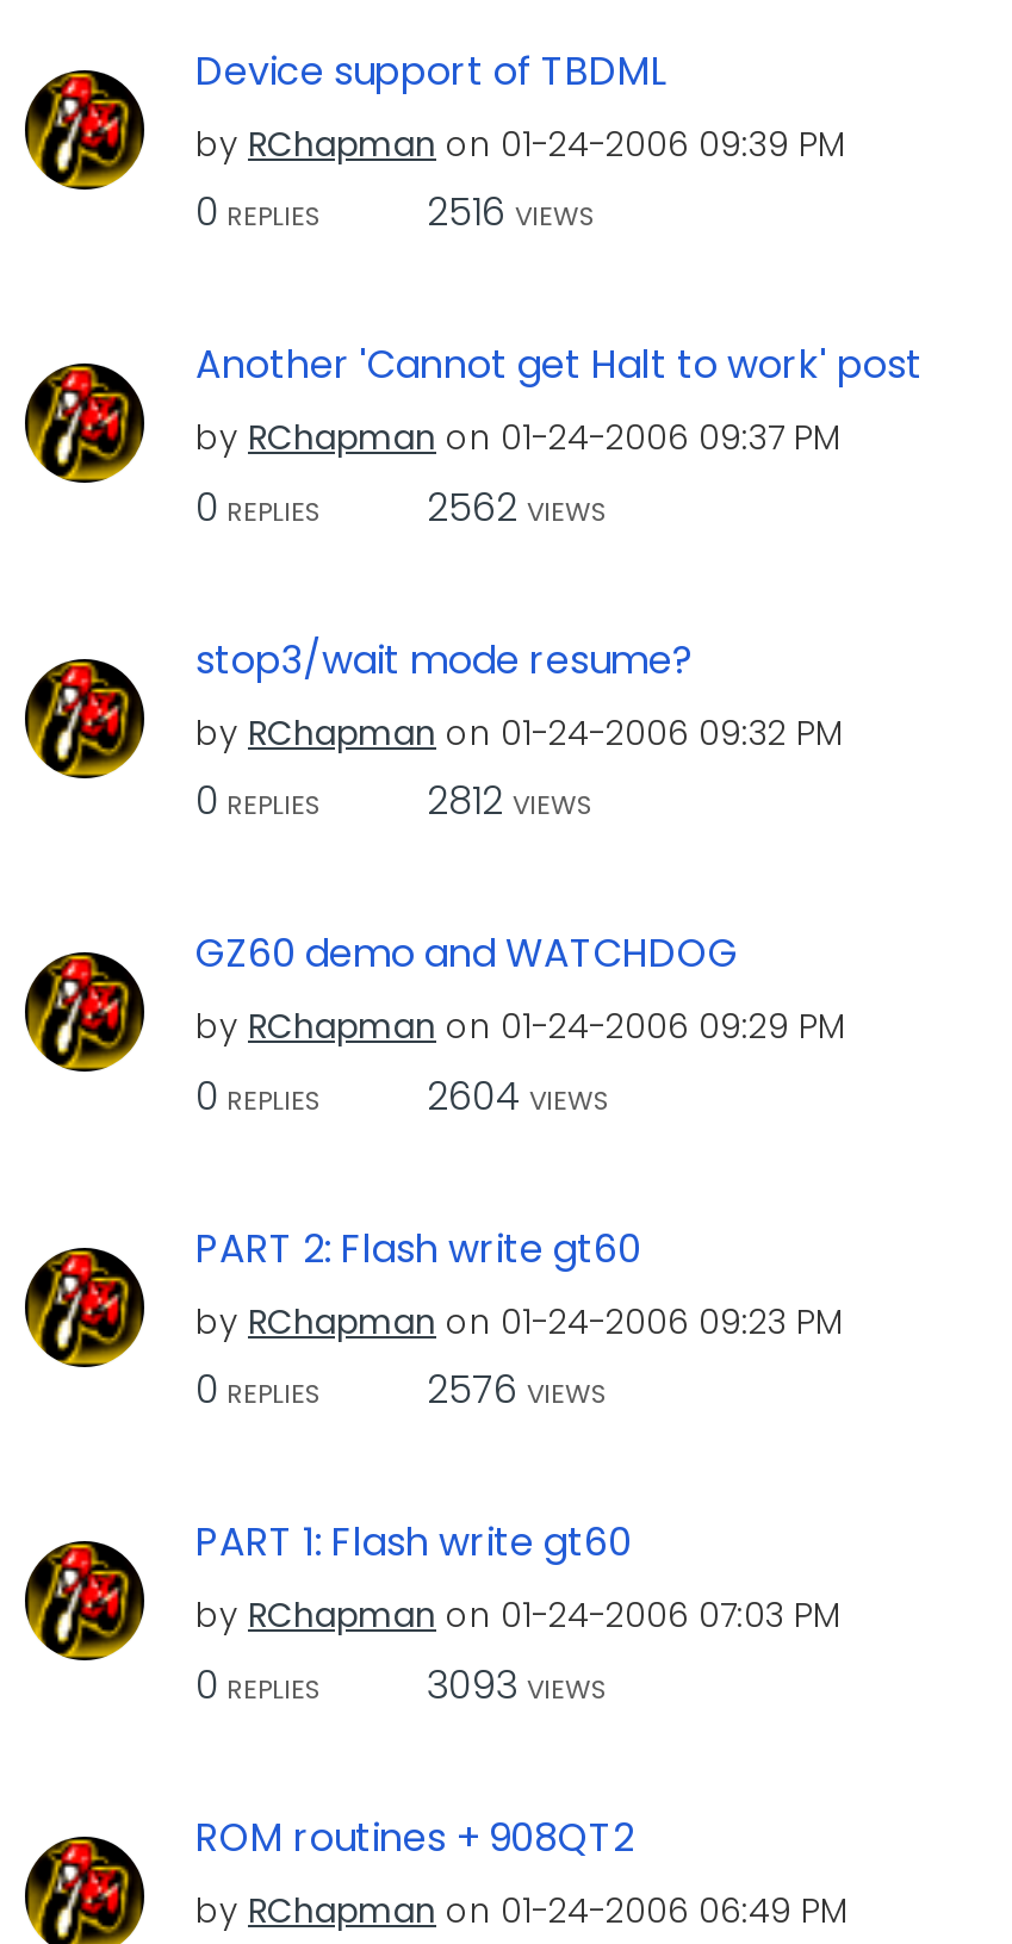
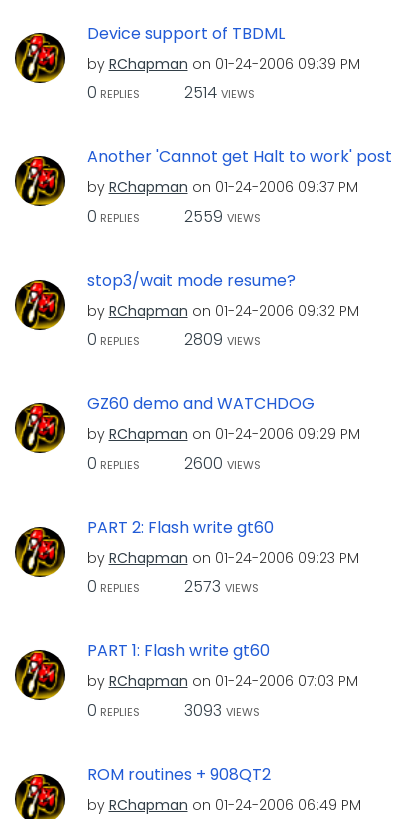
- 2516 VIEWS
+ 2514 VIEWS

- 2562 VIEWS
+ 2559 VIEWS

- 2812 VIEWS
+ 2809 VIEWS

- 2604 VIEWS
+ 2600 VIEWS

- 2576 VIEWS
+ 2573 VIEWS
